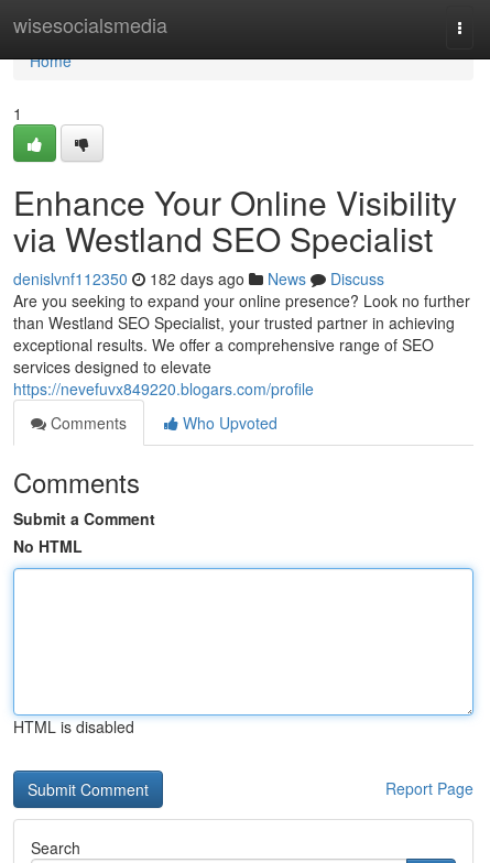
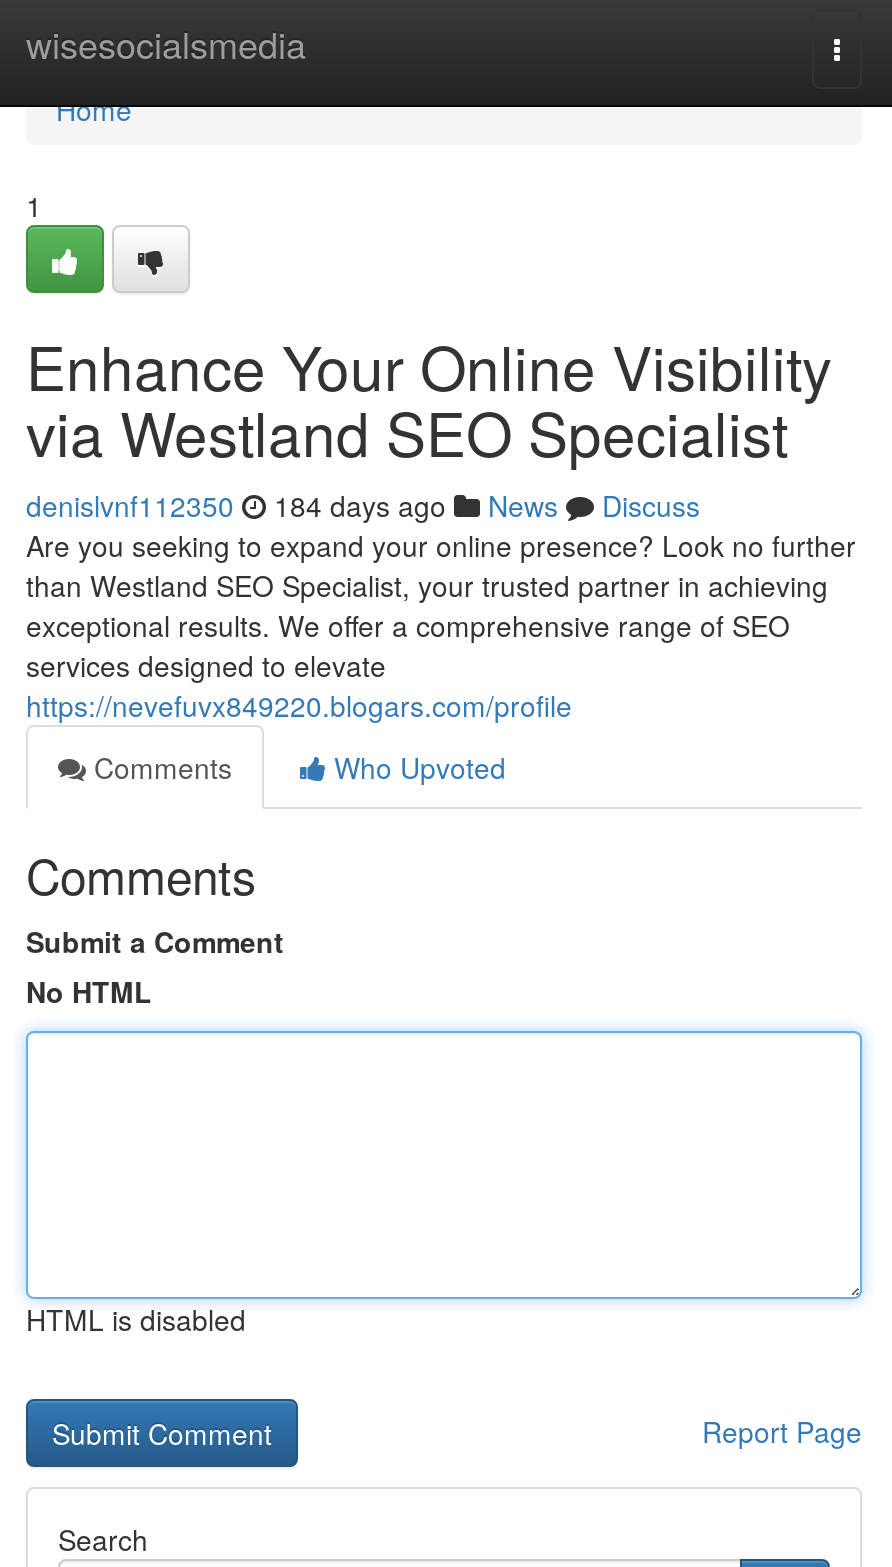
- denislvnf112350 182 days ago News Discuss
+ denislvnf112350 184 days ago News Discuss
